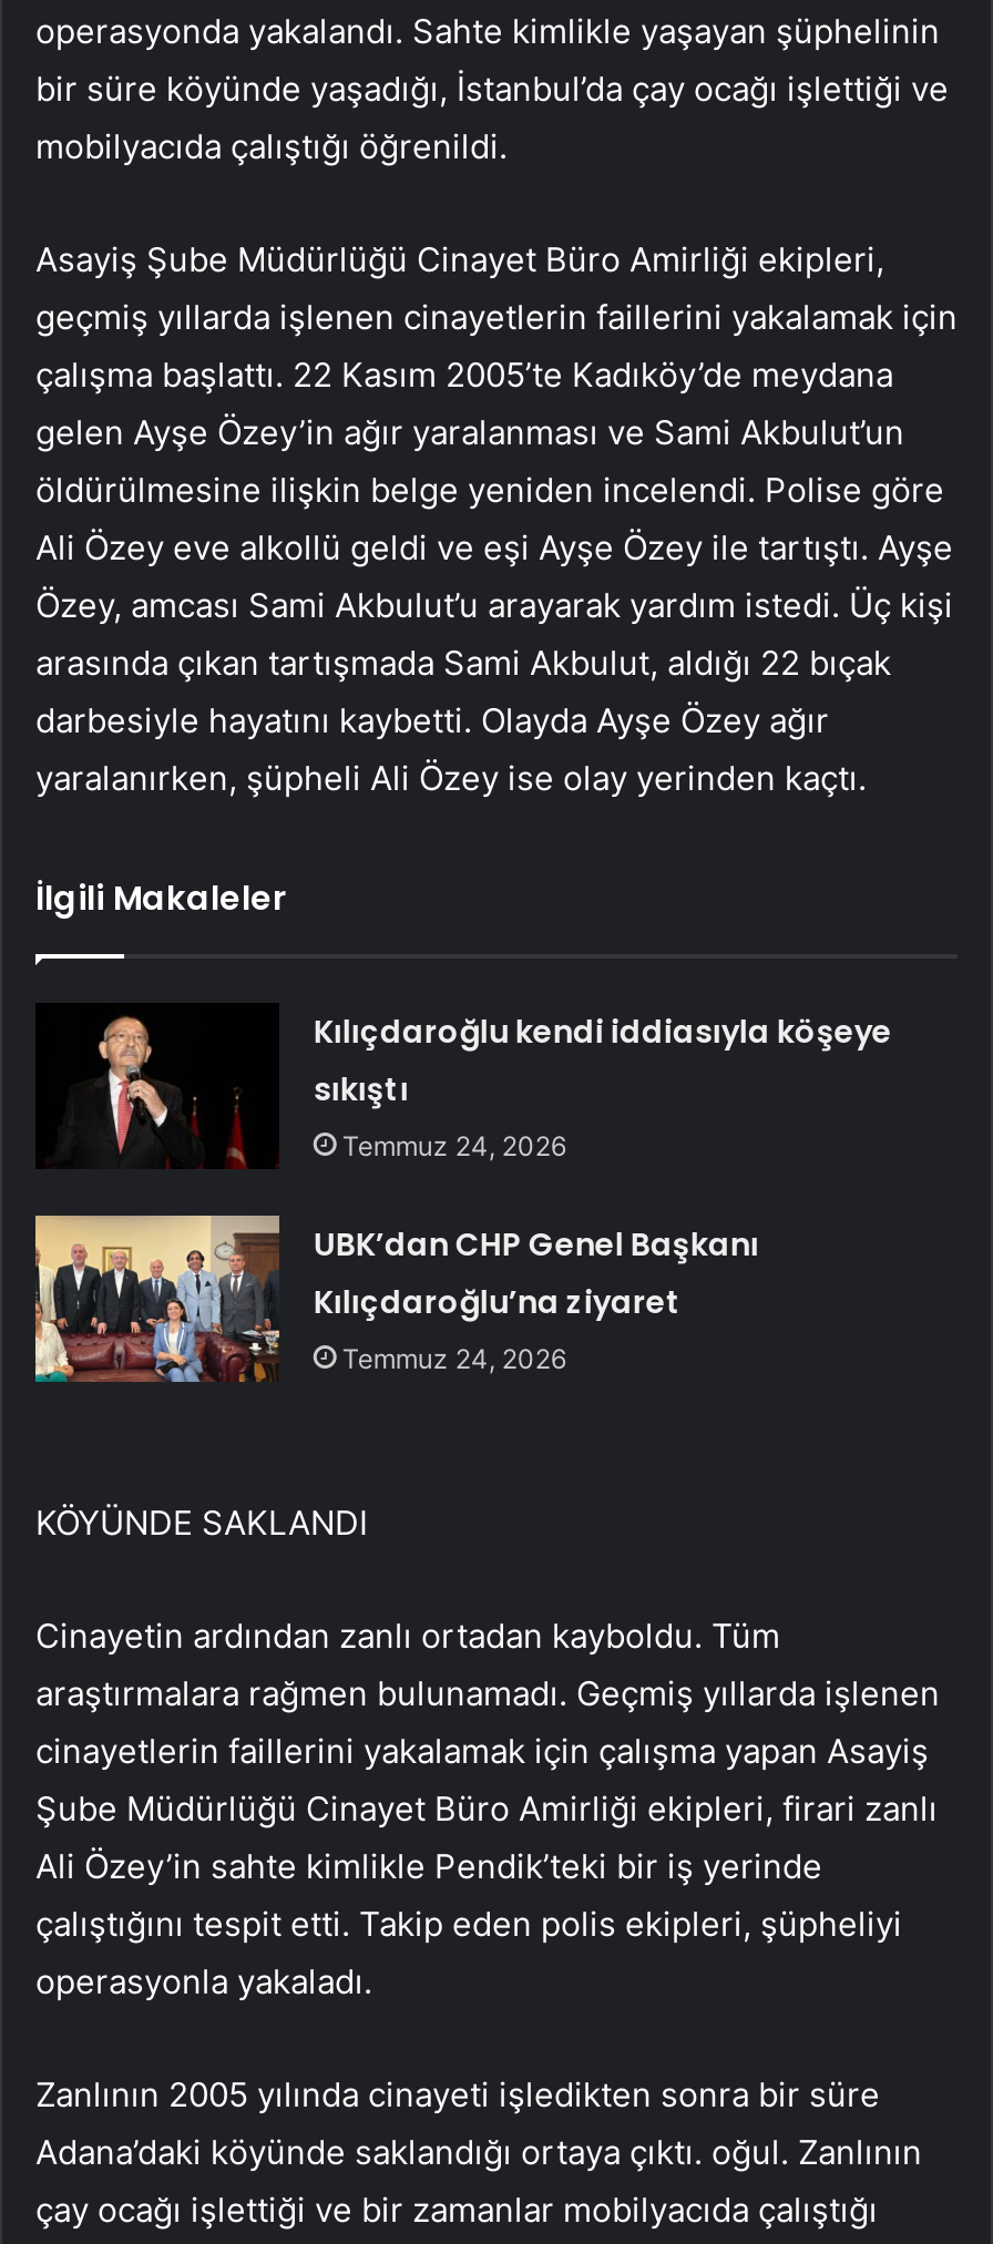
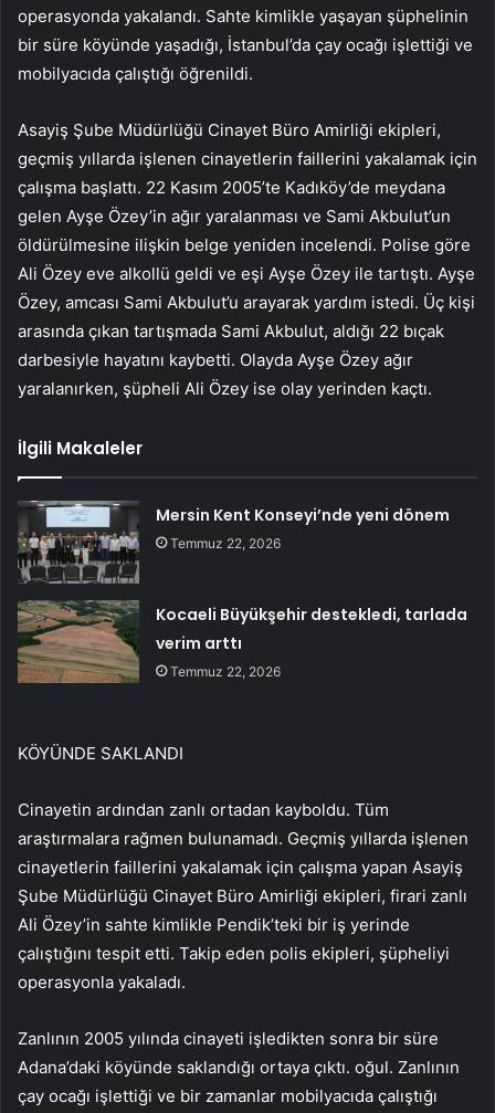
- [image]
- Kılıçdaroğlu kendi iddiasıyla köşeye
- sıkıştı
- Temmuz 24, 2026
+ [image]
+ Mersin Kent Konseyi’nde yeni dönem
+ Temmuz 22, 2026

- [image]
- UBK’dan CHP Genel Başkanı
- Kılıçdaroğlu’na ziyaret
- Temmuz 24, 2026
+ [image]
+ Kocaeli Büyükşehir destekledi, tarlada
+ verim arttı
+ Temmuz 22, 2026
